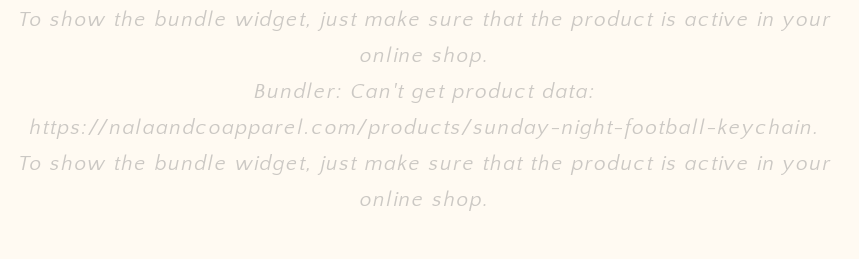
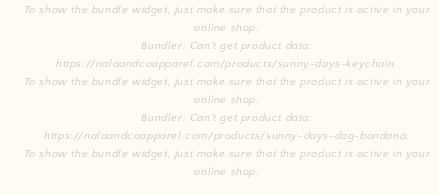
- https://nalaandcoapparel.com/products/sunday-night-football-keychain.
+ https://nalaandcoapparel.com/products/sunny-days-keychain.
+ To show the bundle widget, just make sure that the product is active in your
+ online shop.
+ Bundler: Can't get product data:
+ https://nalaandcoapparel.com/products/sunny-days-dog-bandana.
